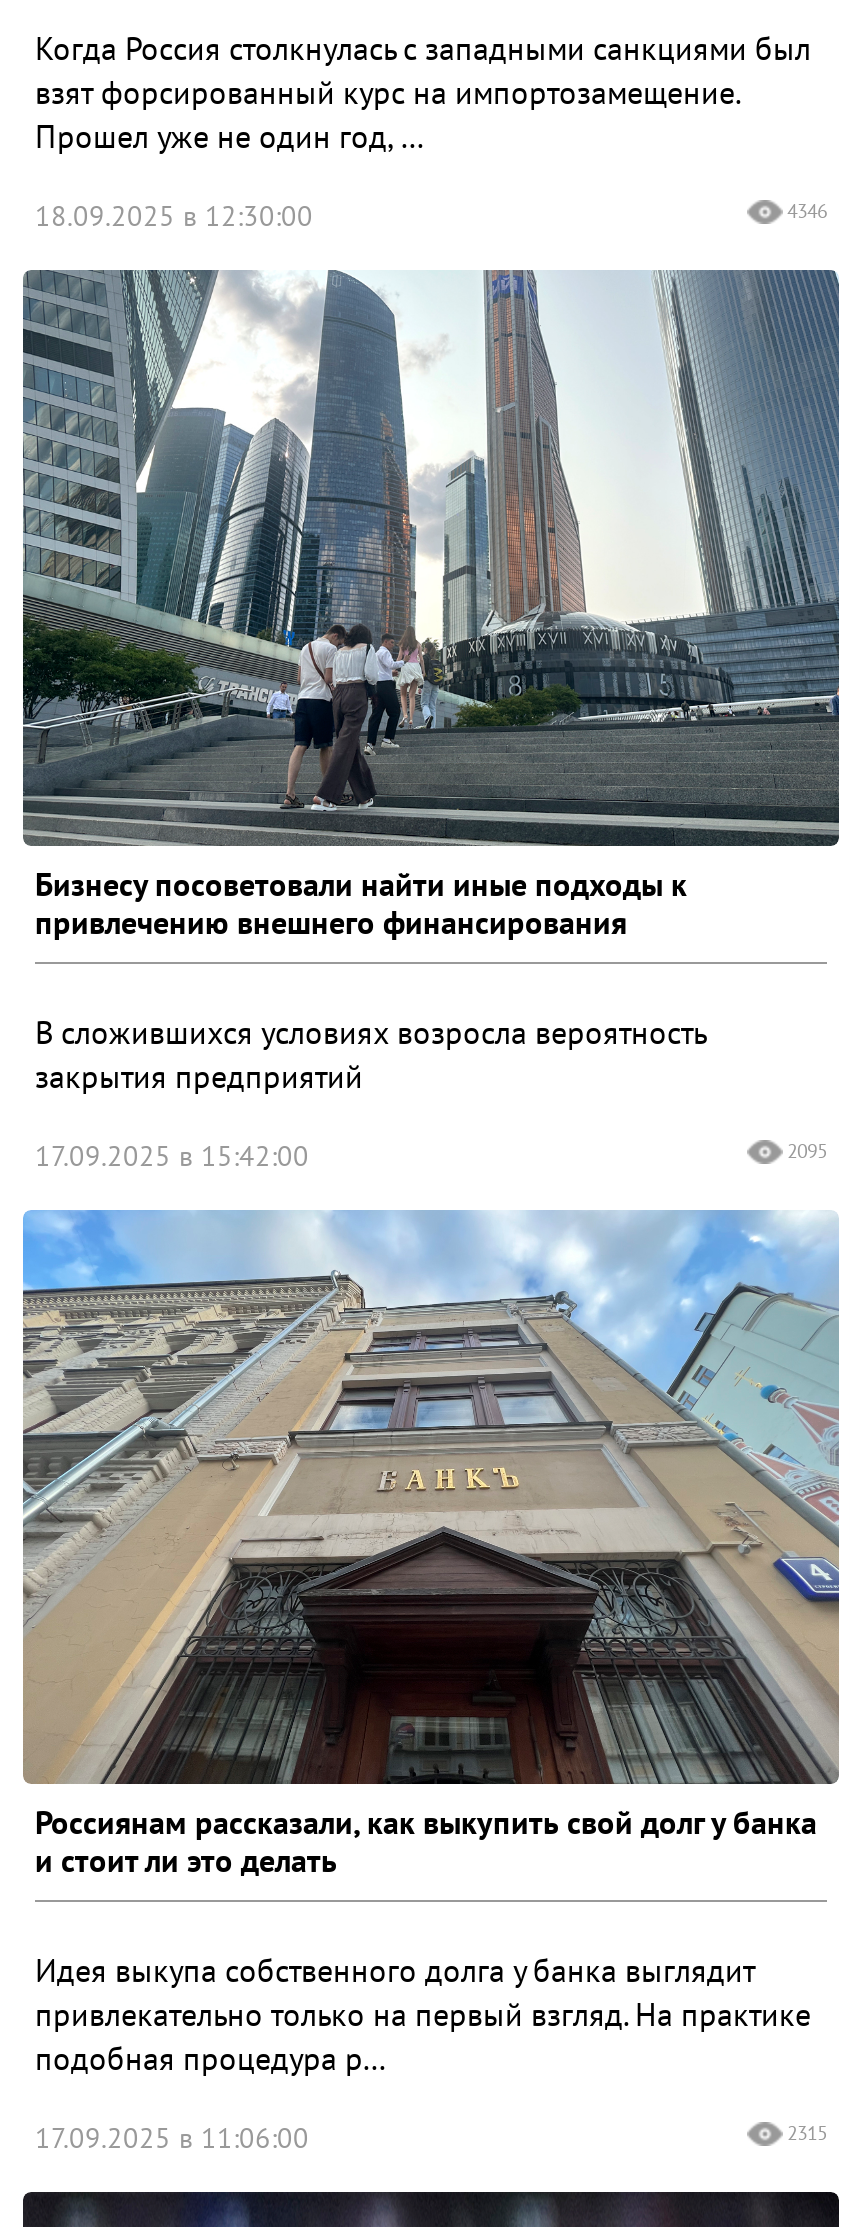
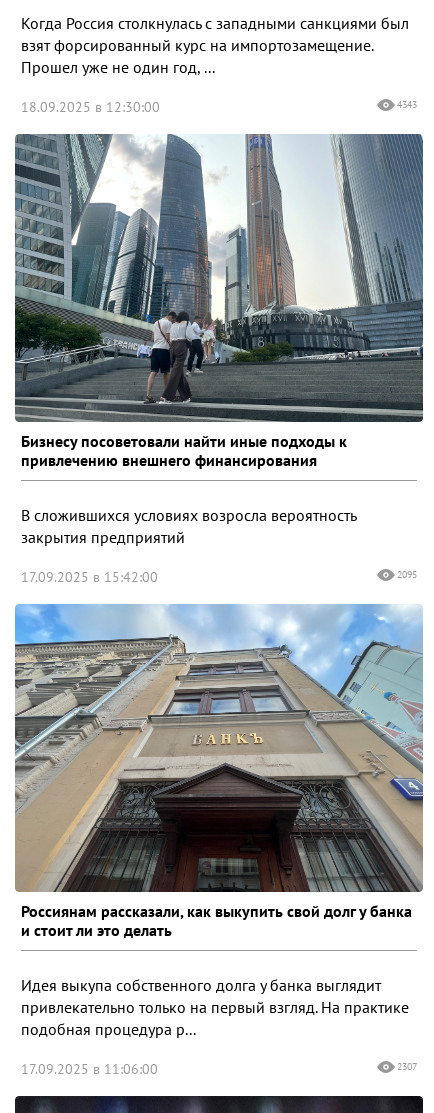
- 4346
+ 4343

- 2315
+ 2307
